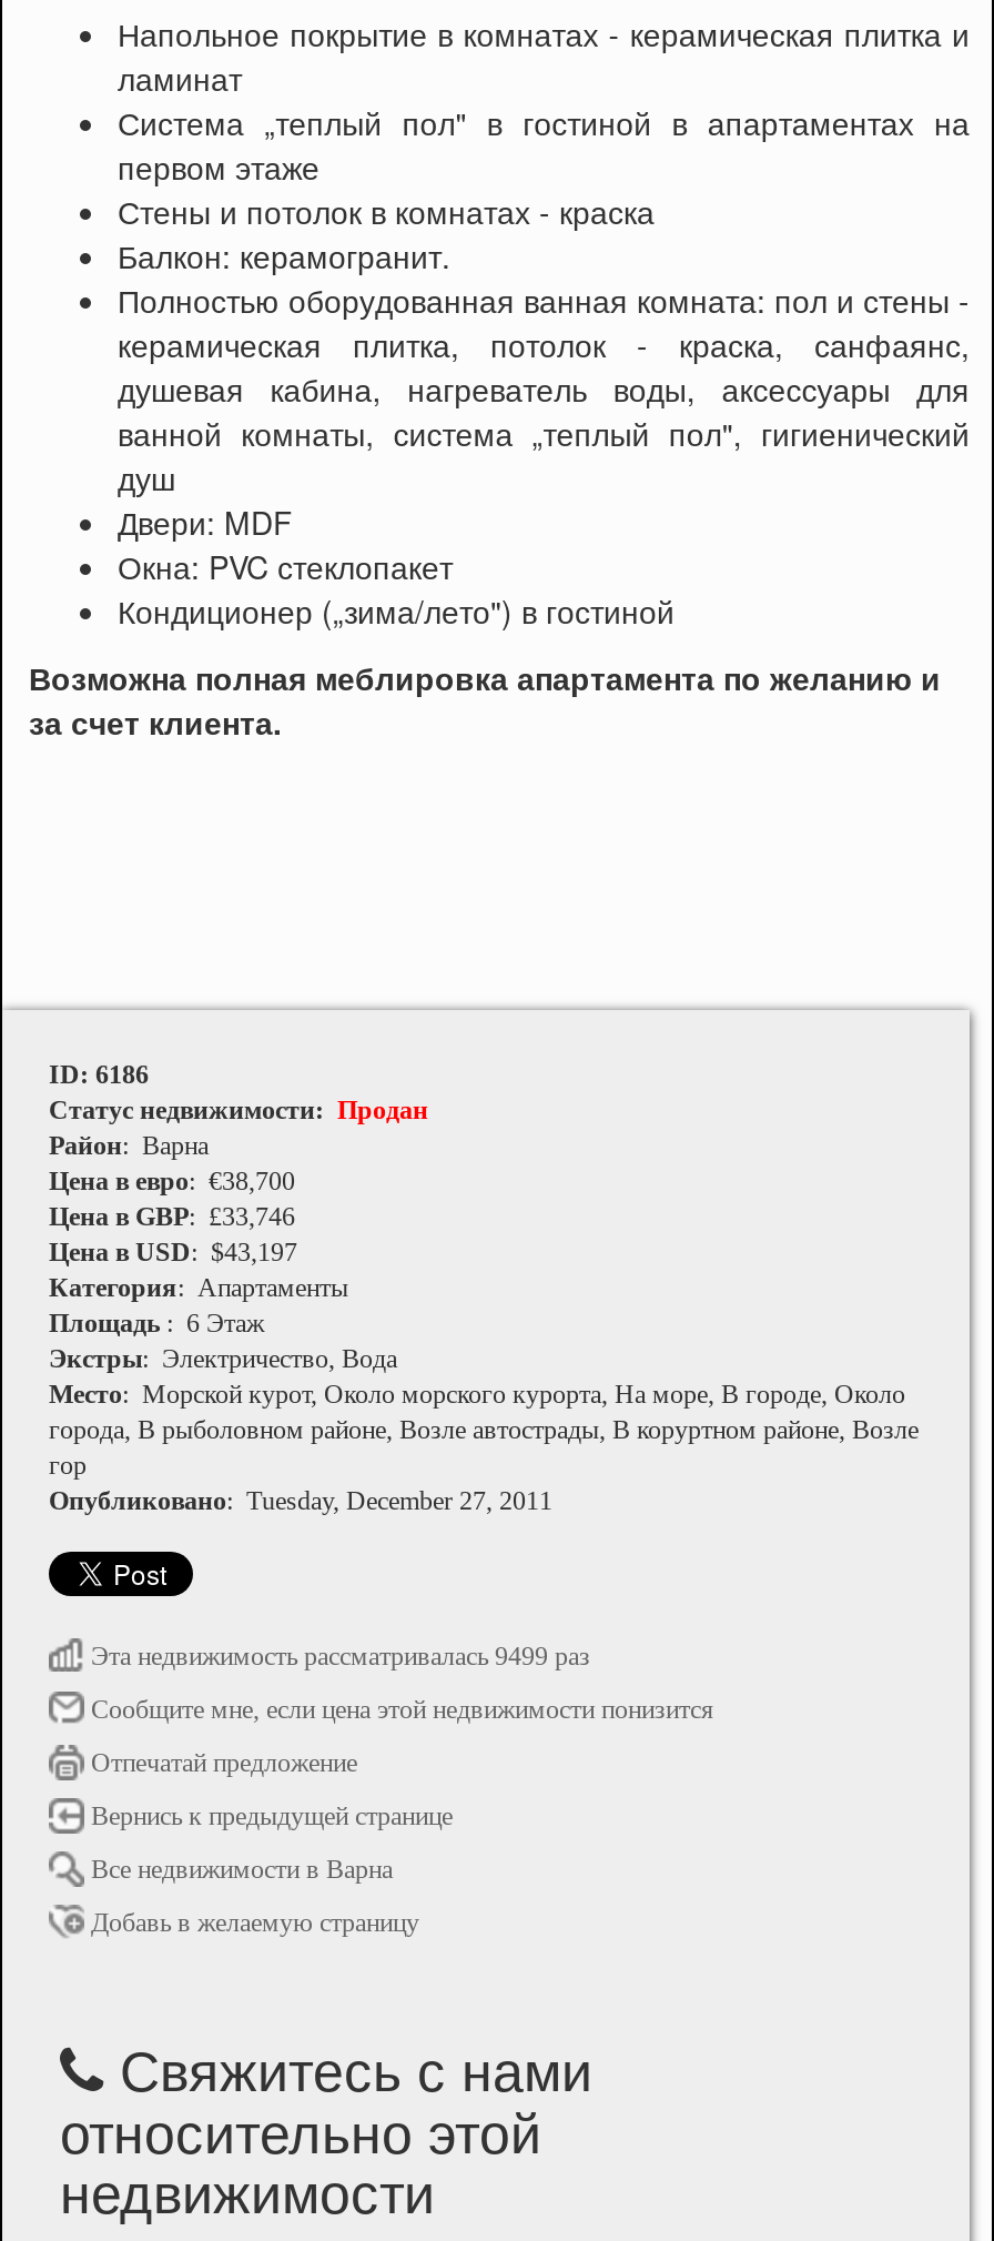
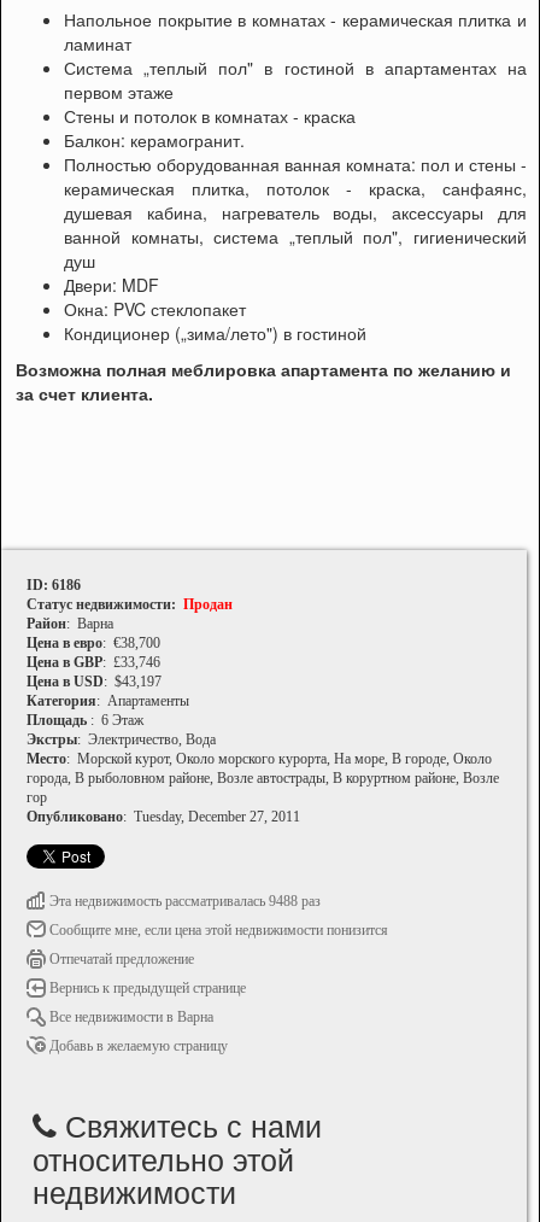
- Эта недвижимость рассматривалась 9499 раз
+ Эта недвижимость рассматривалась 9488 раз
